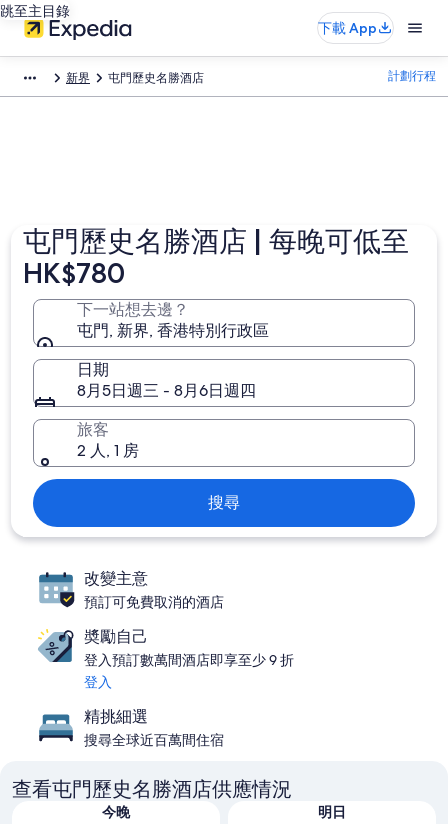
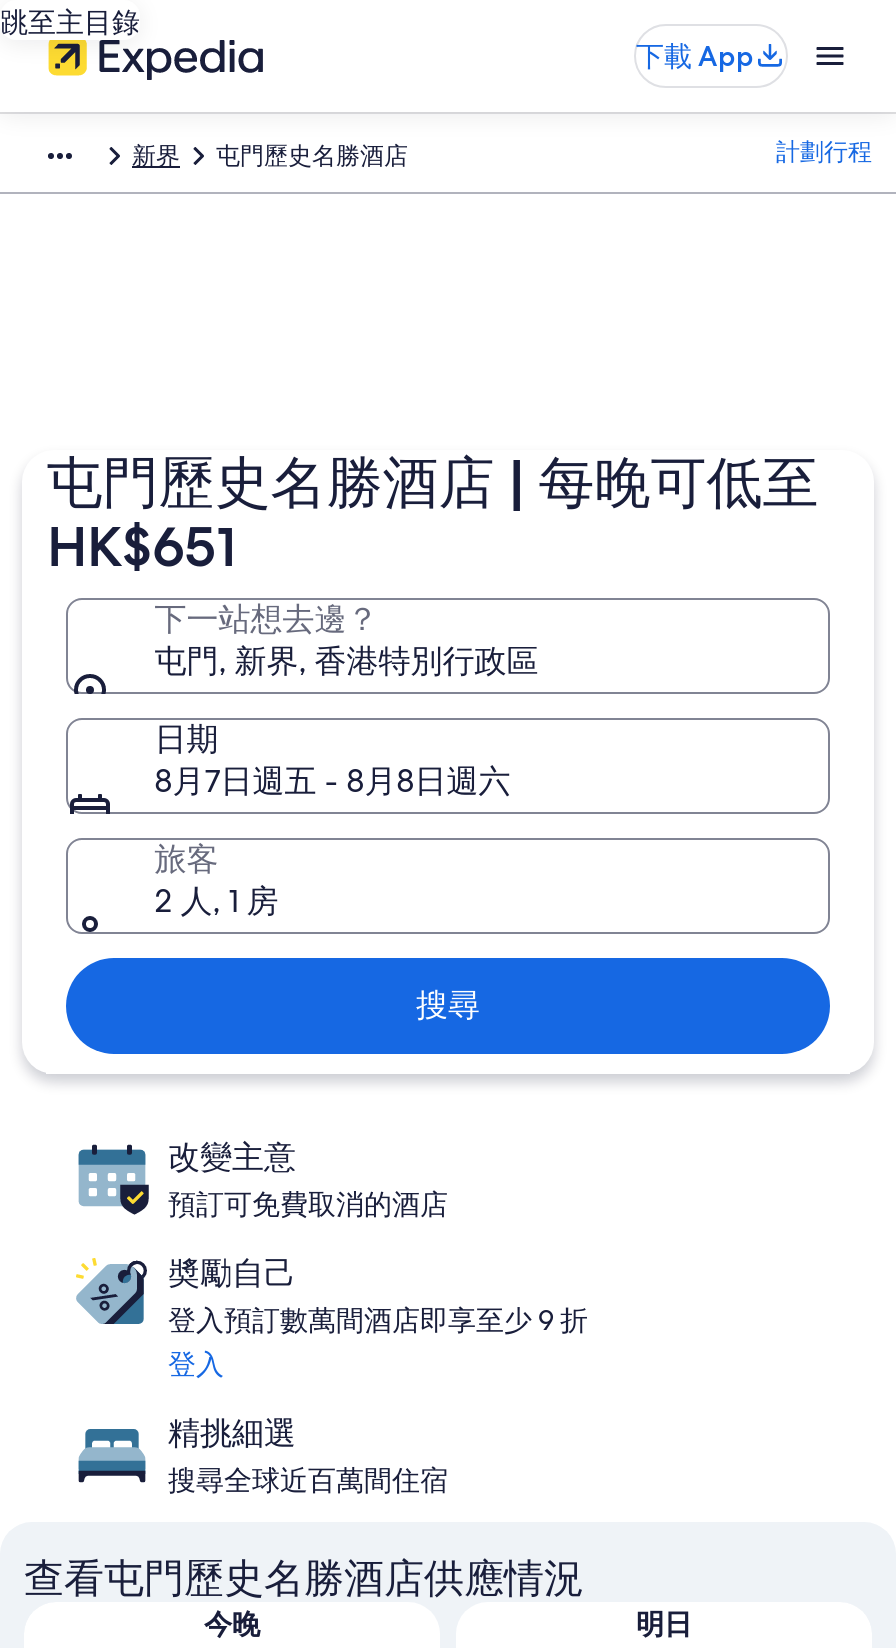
- HK$780
+ HK$651

- 8月5日週三 - 8月6日週四
+ 8月7日週五 - 8月8日週六
